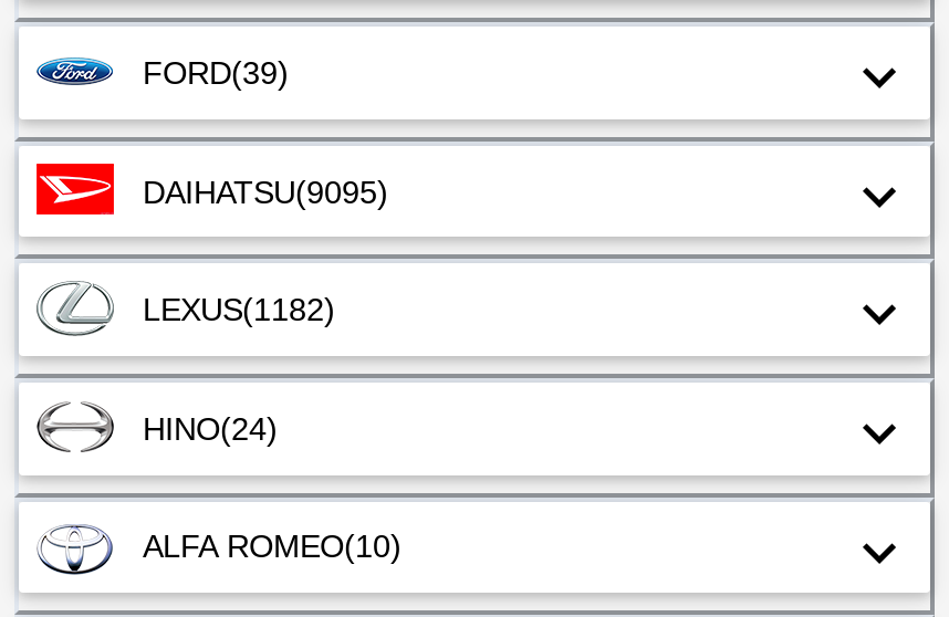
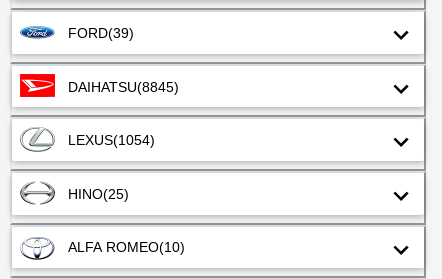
- DAIHATSU(9095)
+ DAIHATSU(8845)

- LEXUS(1182)
+ LEXUS(1054)

- HINO(24)
+ HINO(25)
